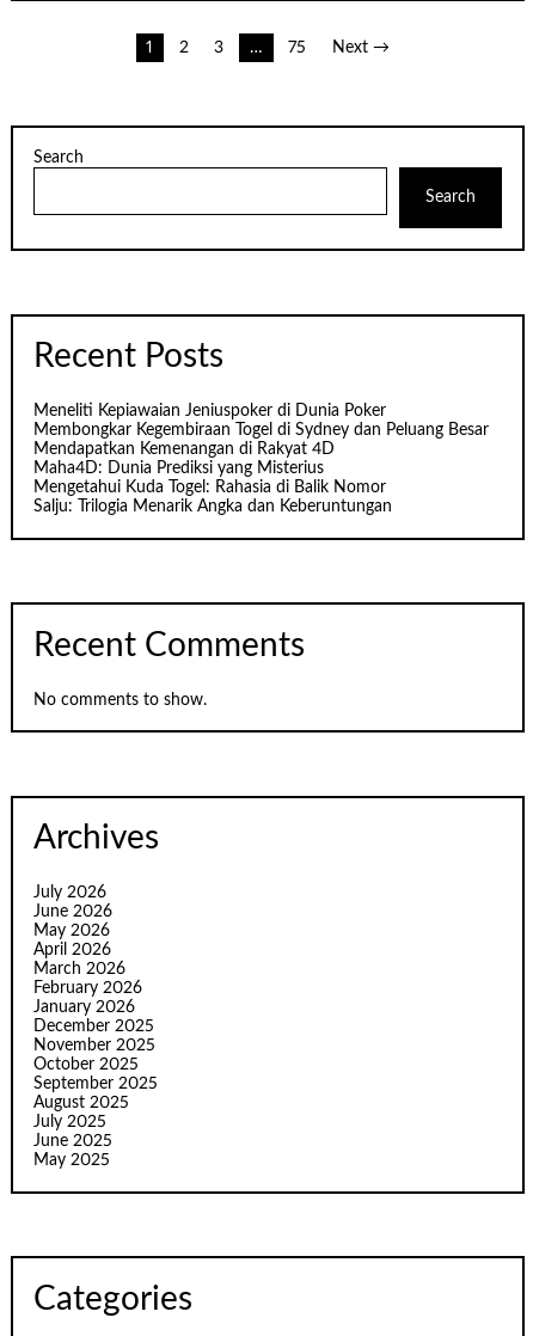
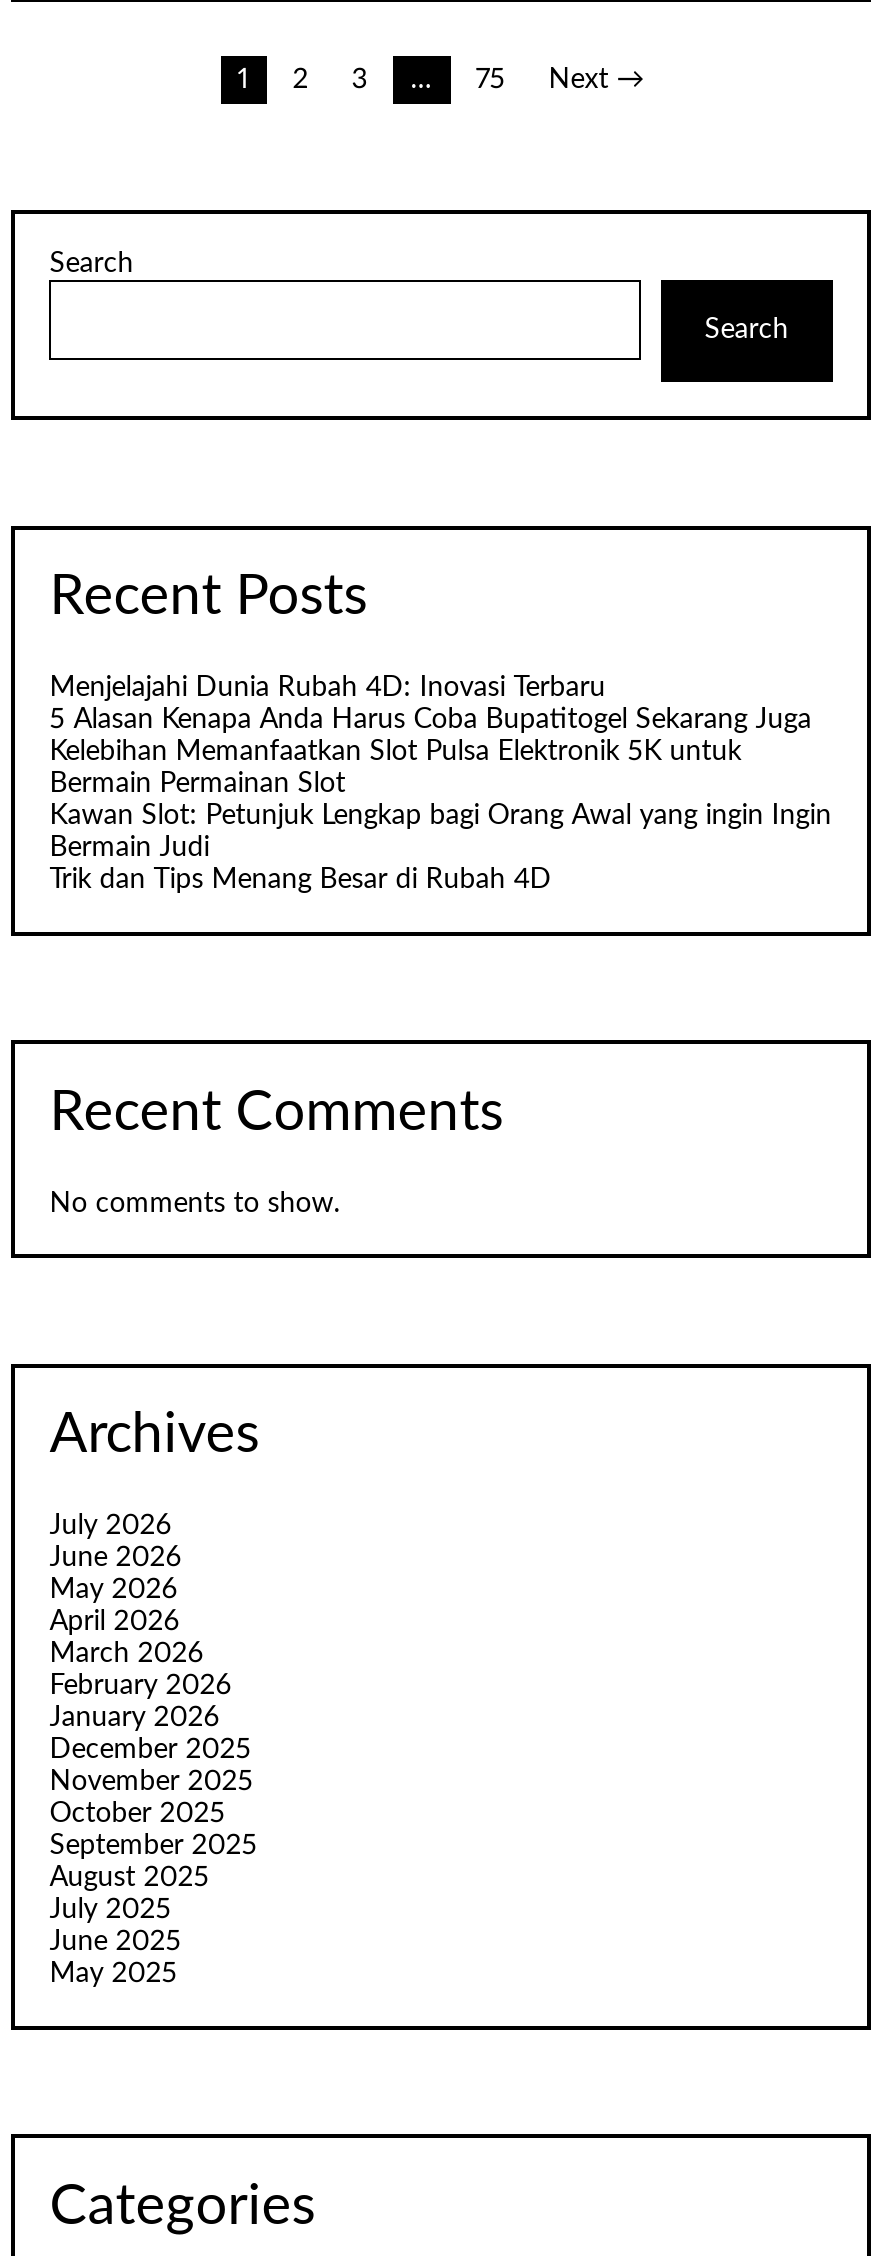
- Meneliti Kepiawaian Jeniuspoker di Dunia Poker
- Membongkar Kegembiraan Togel di Sydney dan Peluang Besar
- Mendapatkan Kemenangan di Rakyat 4D
- Maha4D: Dunia Prediksi yang Misterius
- Mengetahui Kuda Togel: Rahasia di Balik Nomor
- Salju: Trilogia Menarik Angka dan Keberuntungan
+ Menjelajahi Dunia Rubah 4D: Inovasi Terbaru
+ 5 Alasan Kenapa Anda Harus Coba Bupatitogel Sekarang Juga
+ Kelebihan Memanfaatkan Slot Pulsa Elektronik 5K untuk
+ Bermain Permainan Slot
+ Kawan Slot: Petunjuk Lengkap bagi Orang Awal yang ingin Ingin
+ Bermain Judi
+ Trik dan Tips Menang Besar di Rubah 4D
